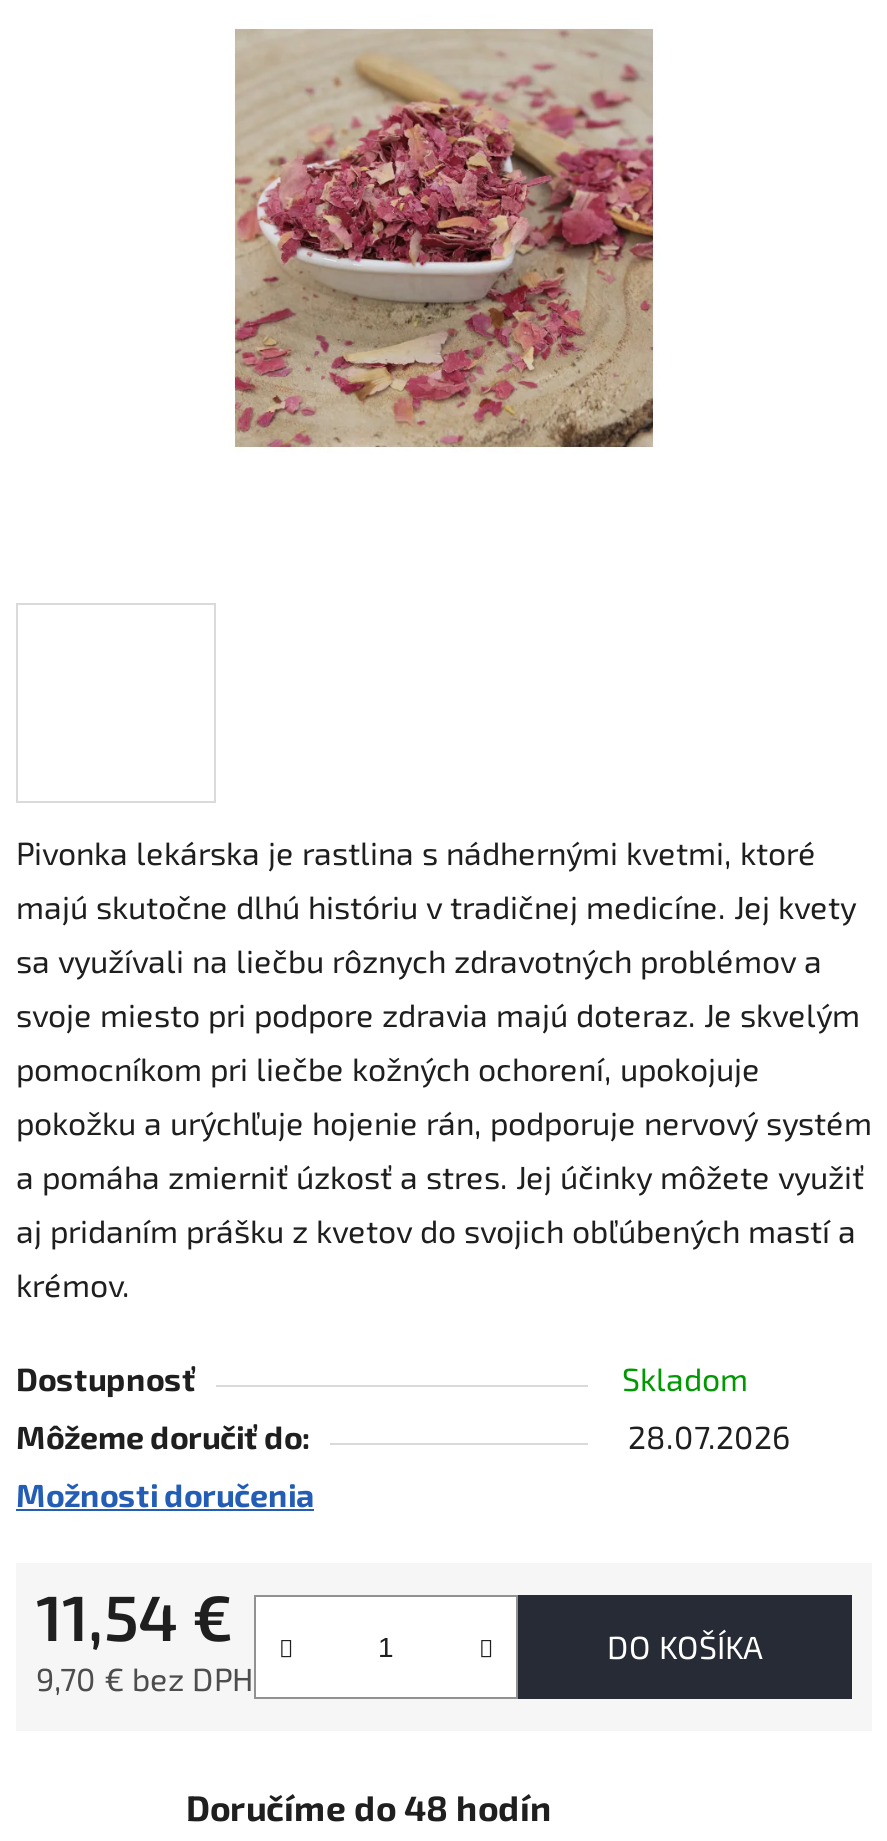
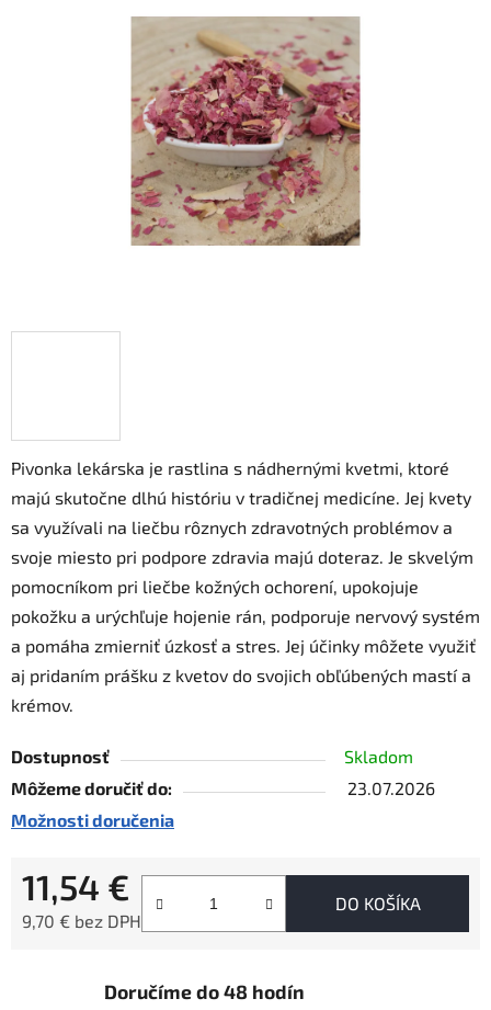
- 28.07.2026
+ 23.07.2026
